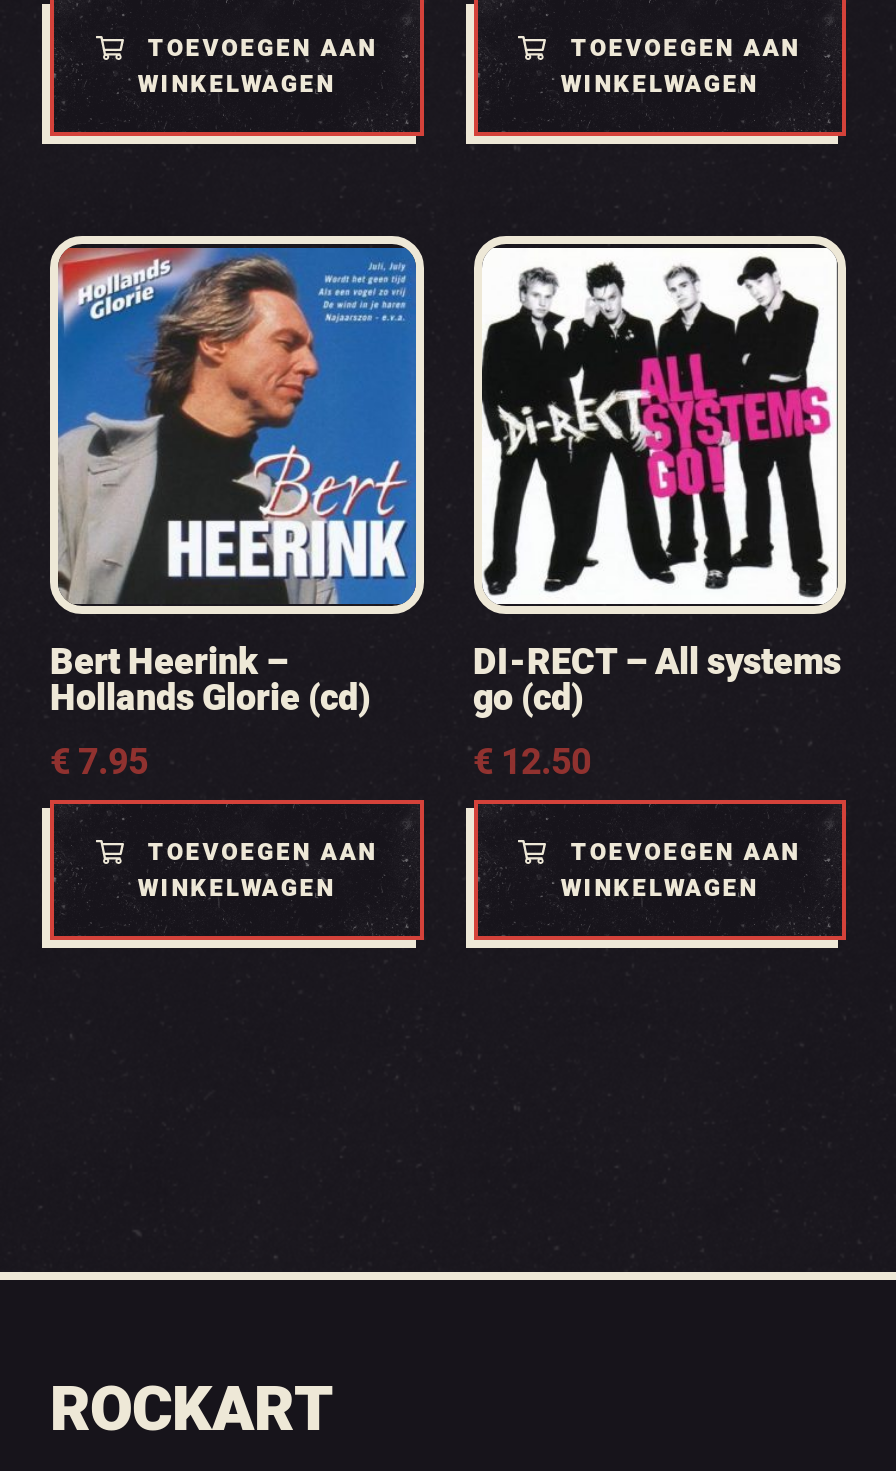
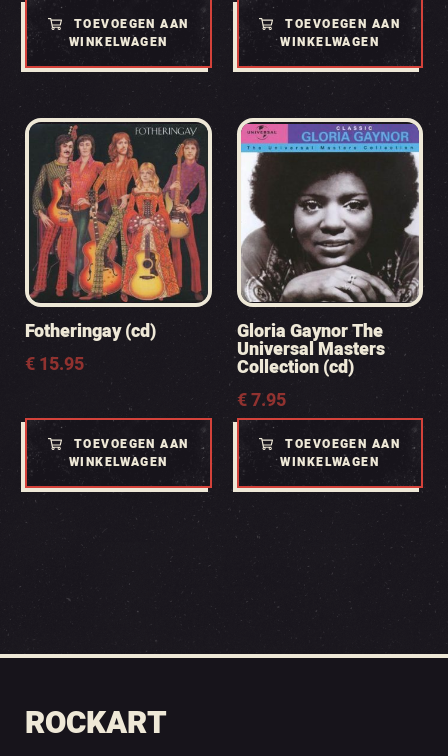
- [image]
- Bert Heerink –
- Hollands Glorie (cd)
- €7.95
+ [image]
+ Fotheringay (cd)
+ €15.95

- [image]
- DI-RECT – All systems
- go (cd)
- €12.50
+ [image]
+ Gloria Gaynor The
+ Universal Masters
+ Collection (cd)
+ €7.95
